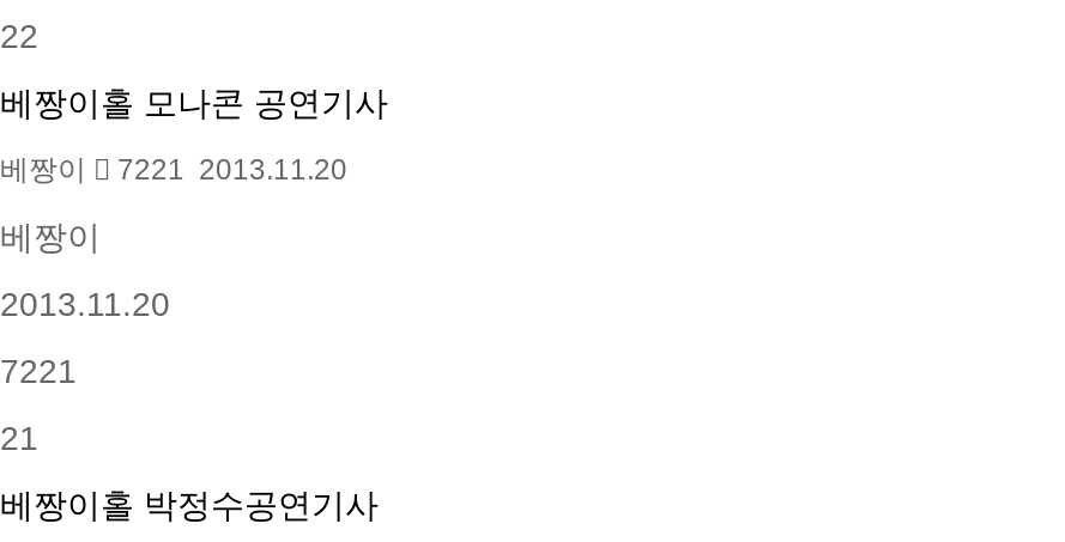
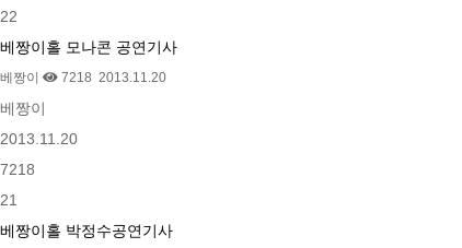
- 베짱이 7221 2013.11.20
+ 베짱이 7218 2013.11.20

- 7221
+ 7218
